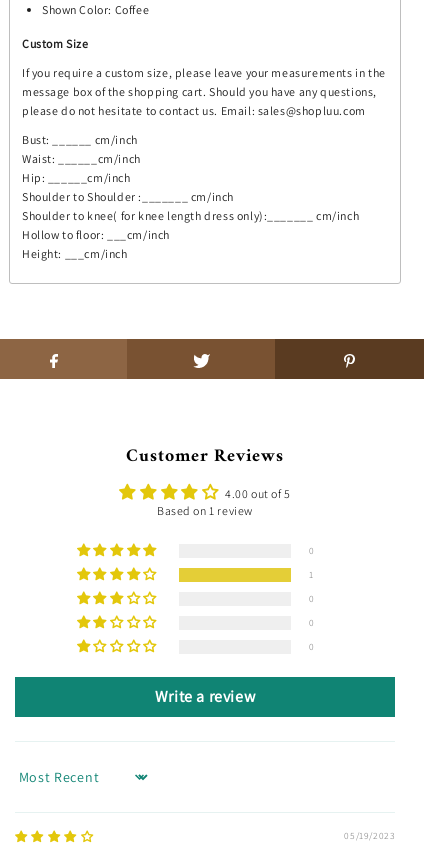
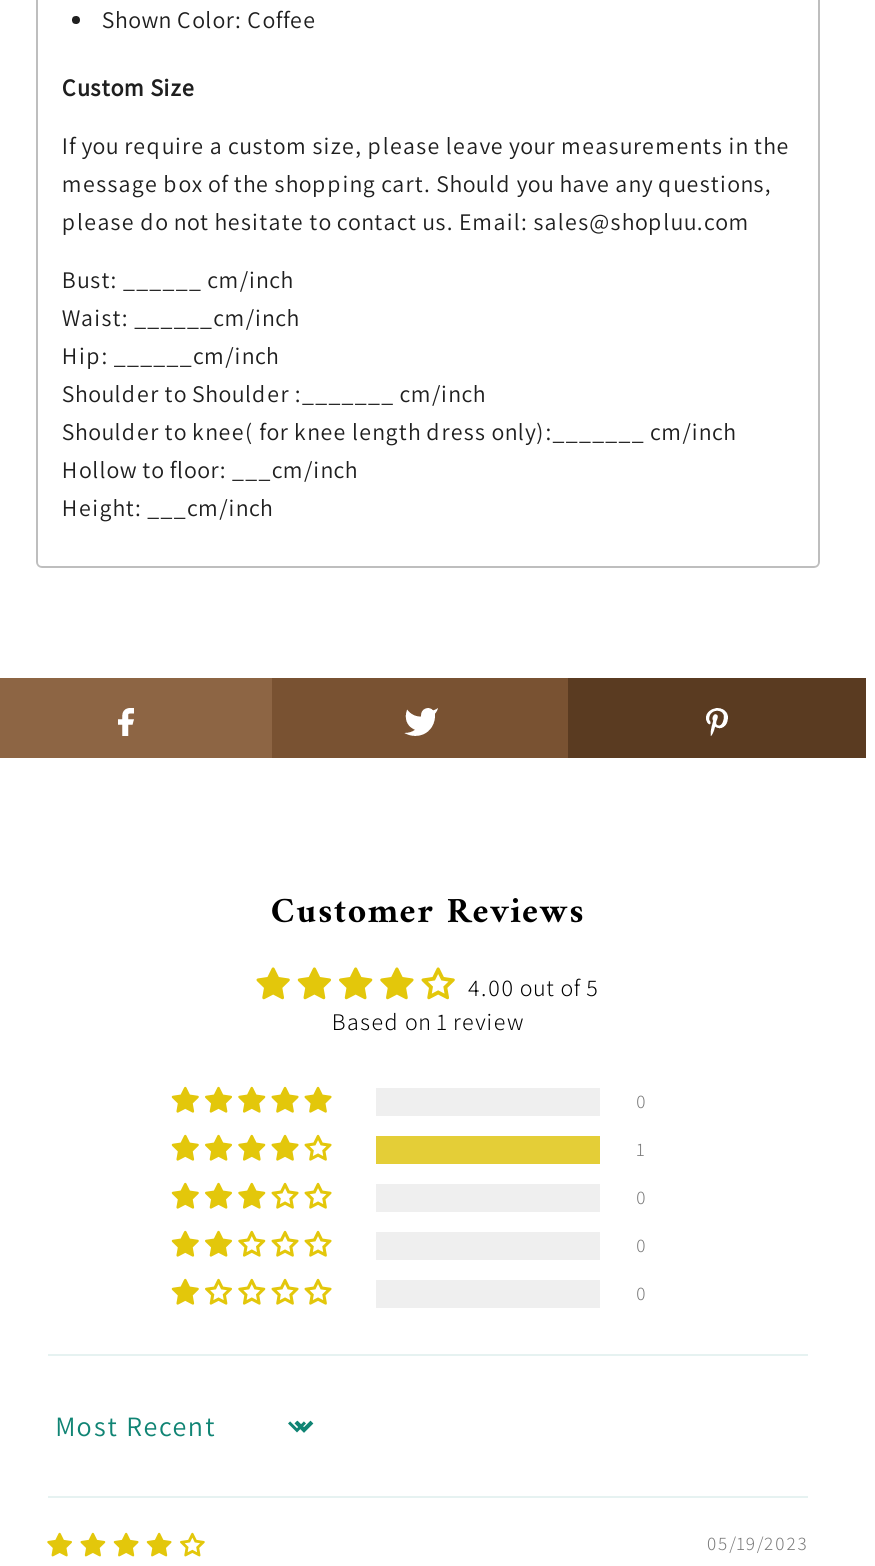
- Write a review
